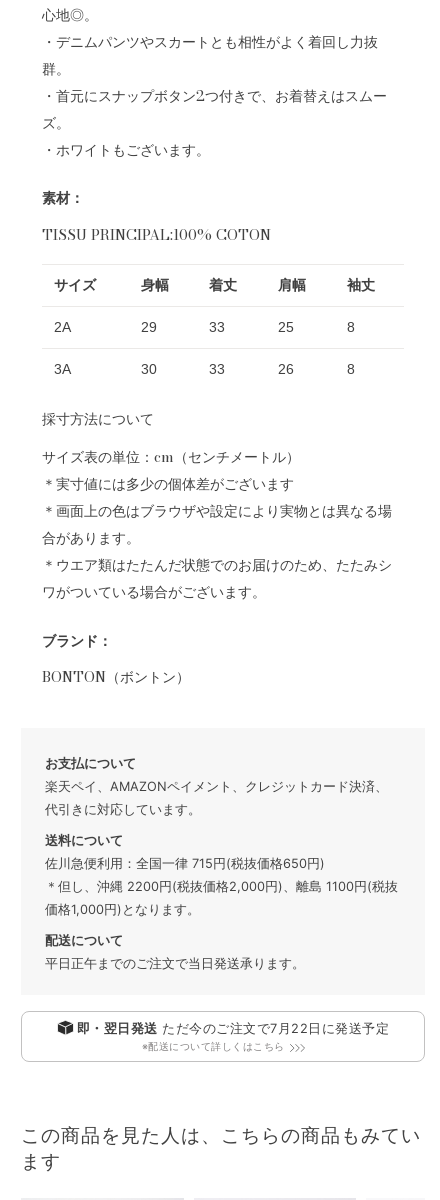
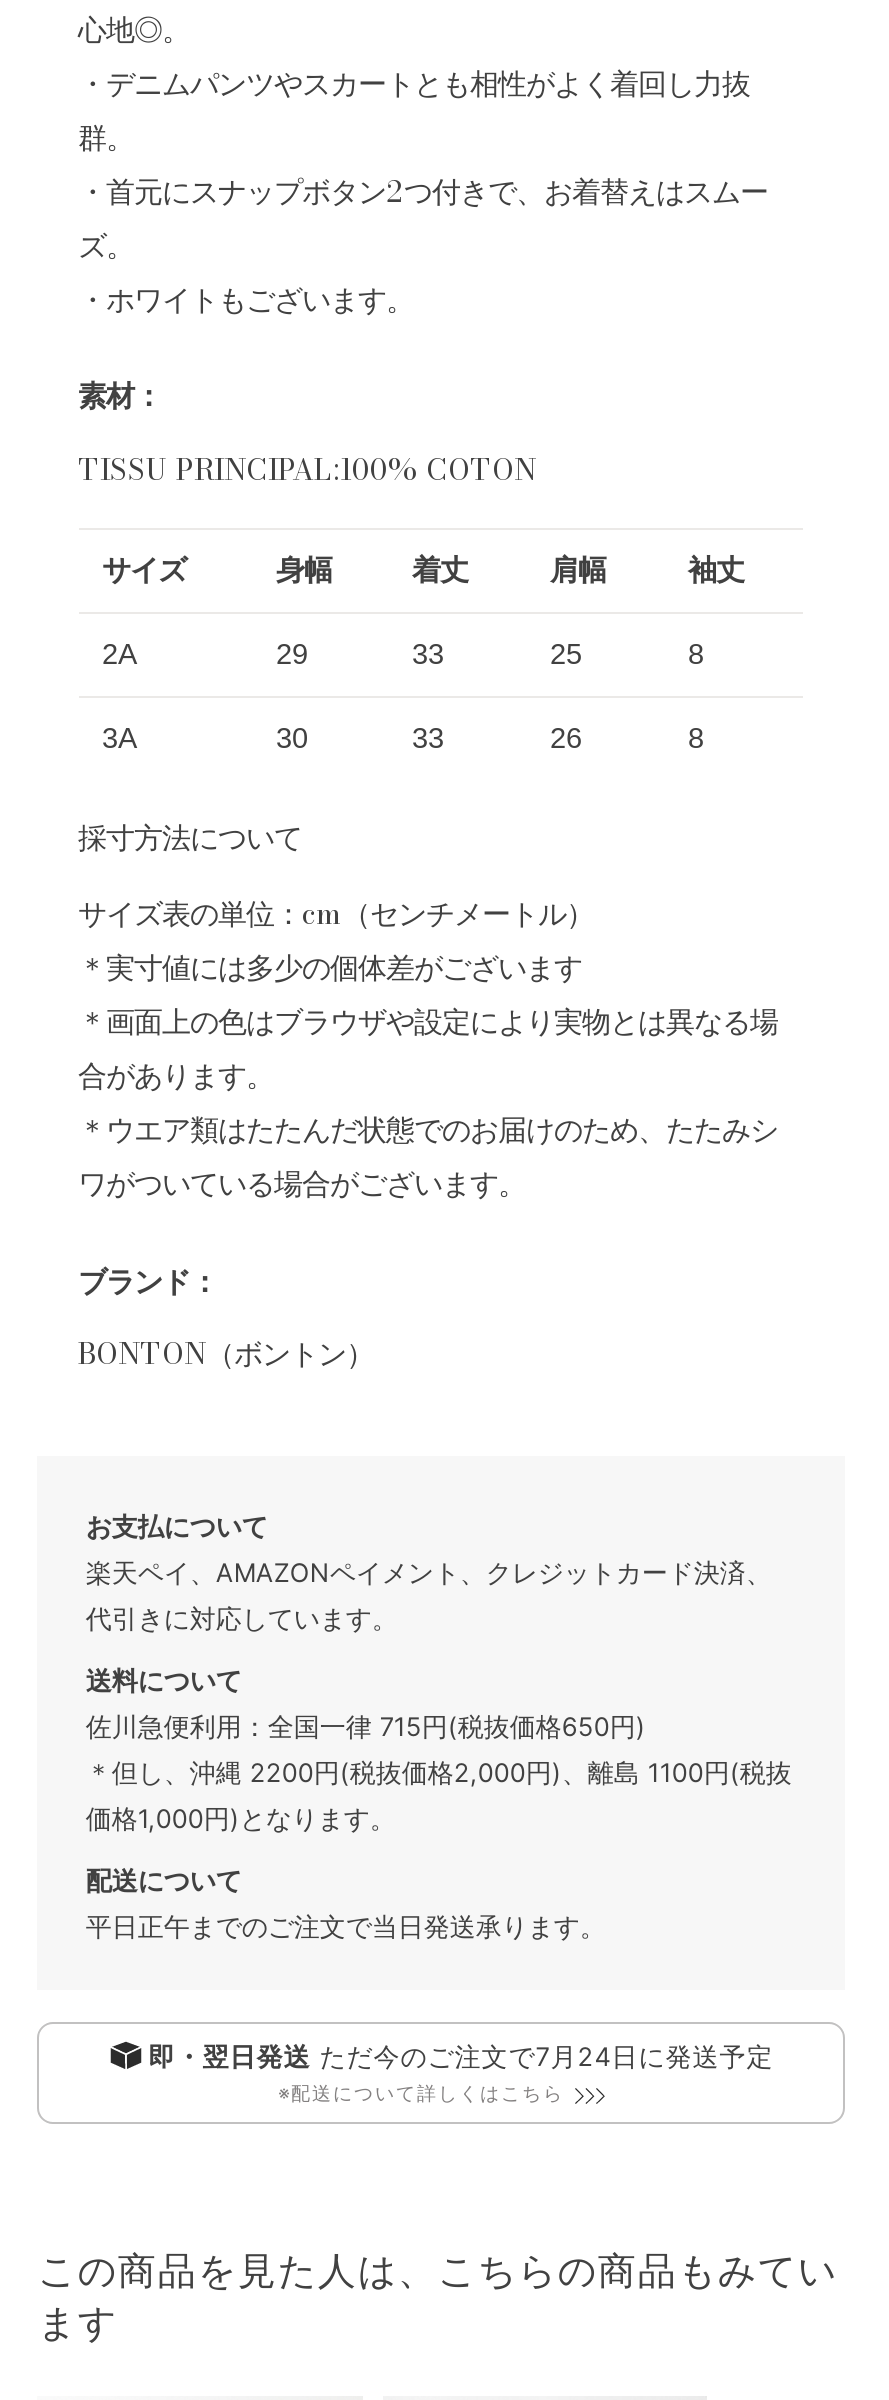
- 即・翌日発送ただ今のご注文で7月22日に発送予定
+ 即・翌日発送ただ今のご注文で7月24日に発送予定
